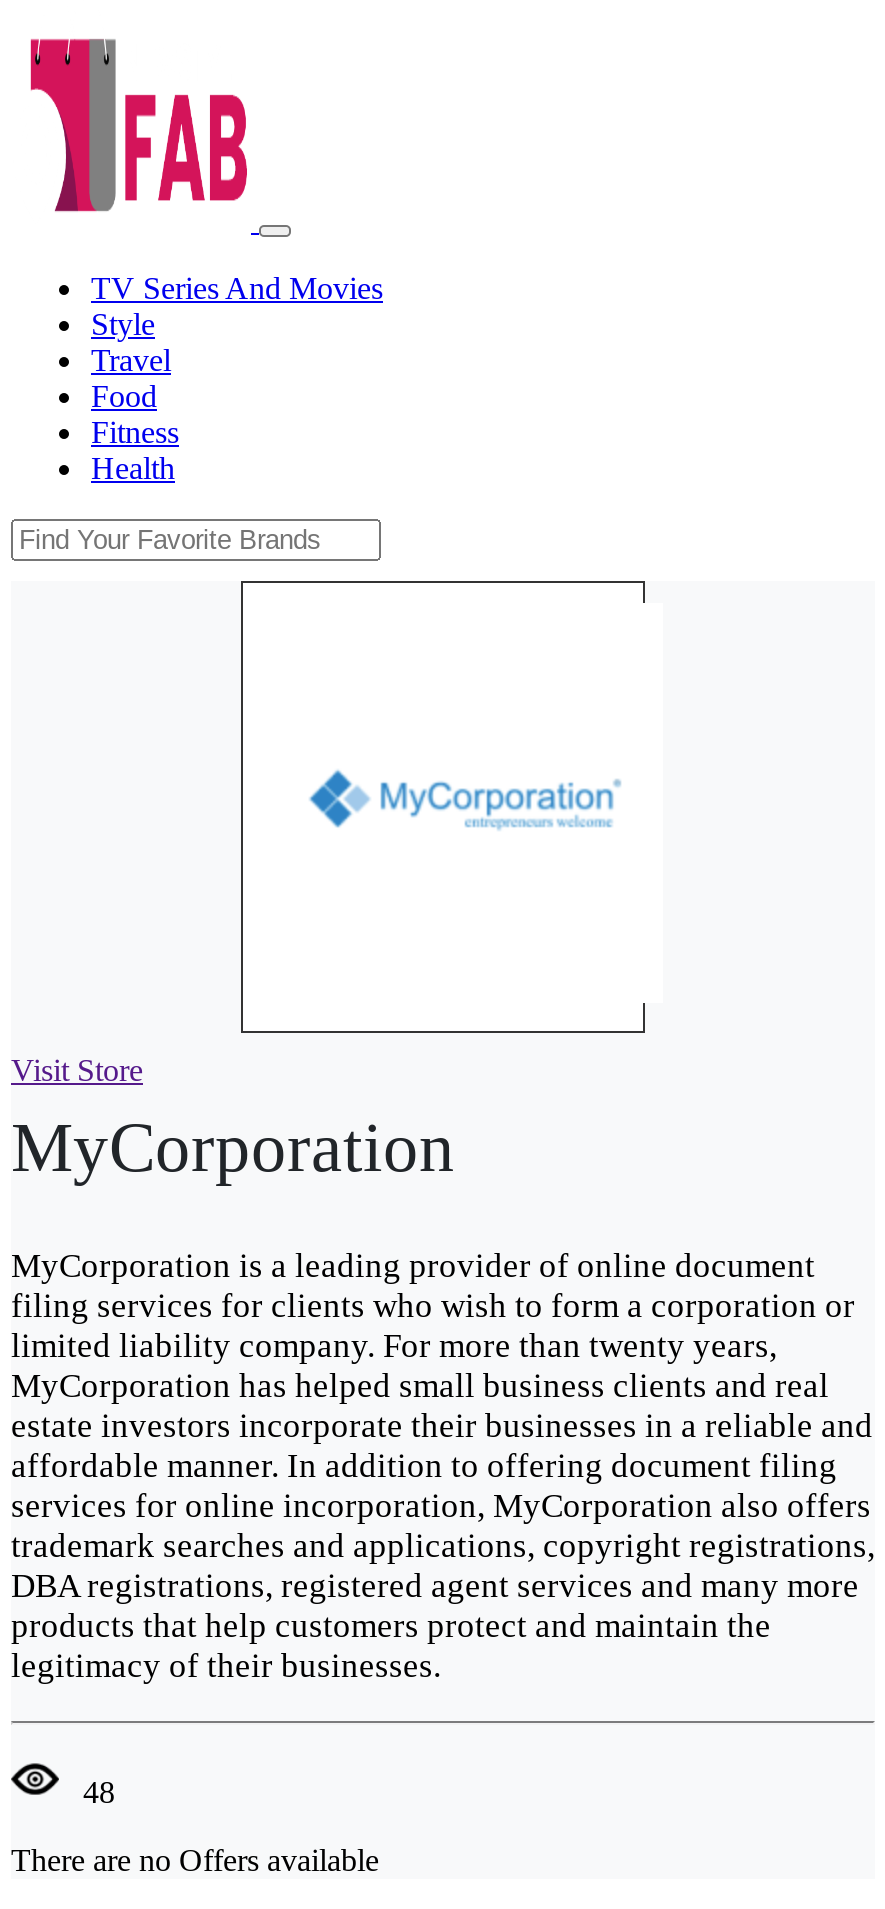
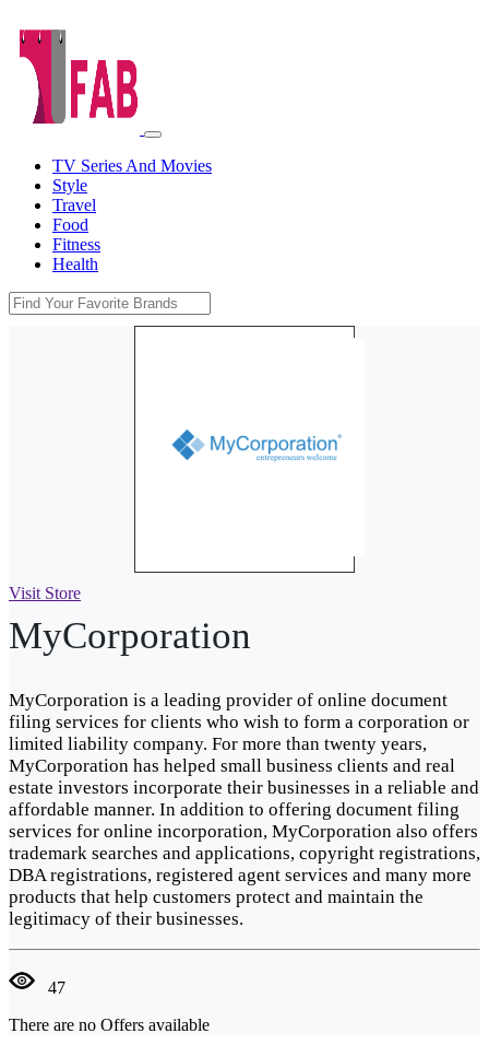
- 48
+ 47
